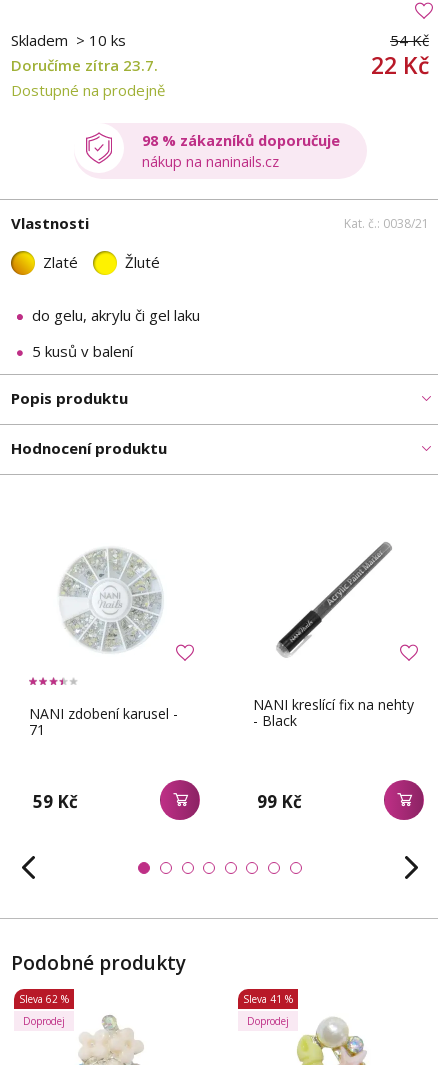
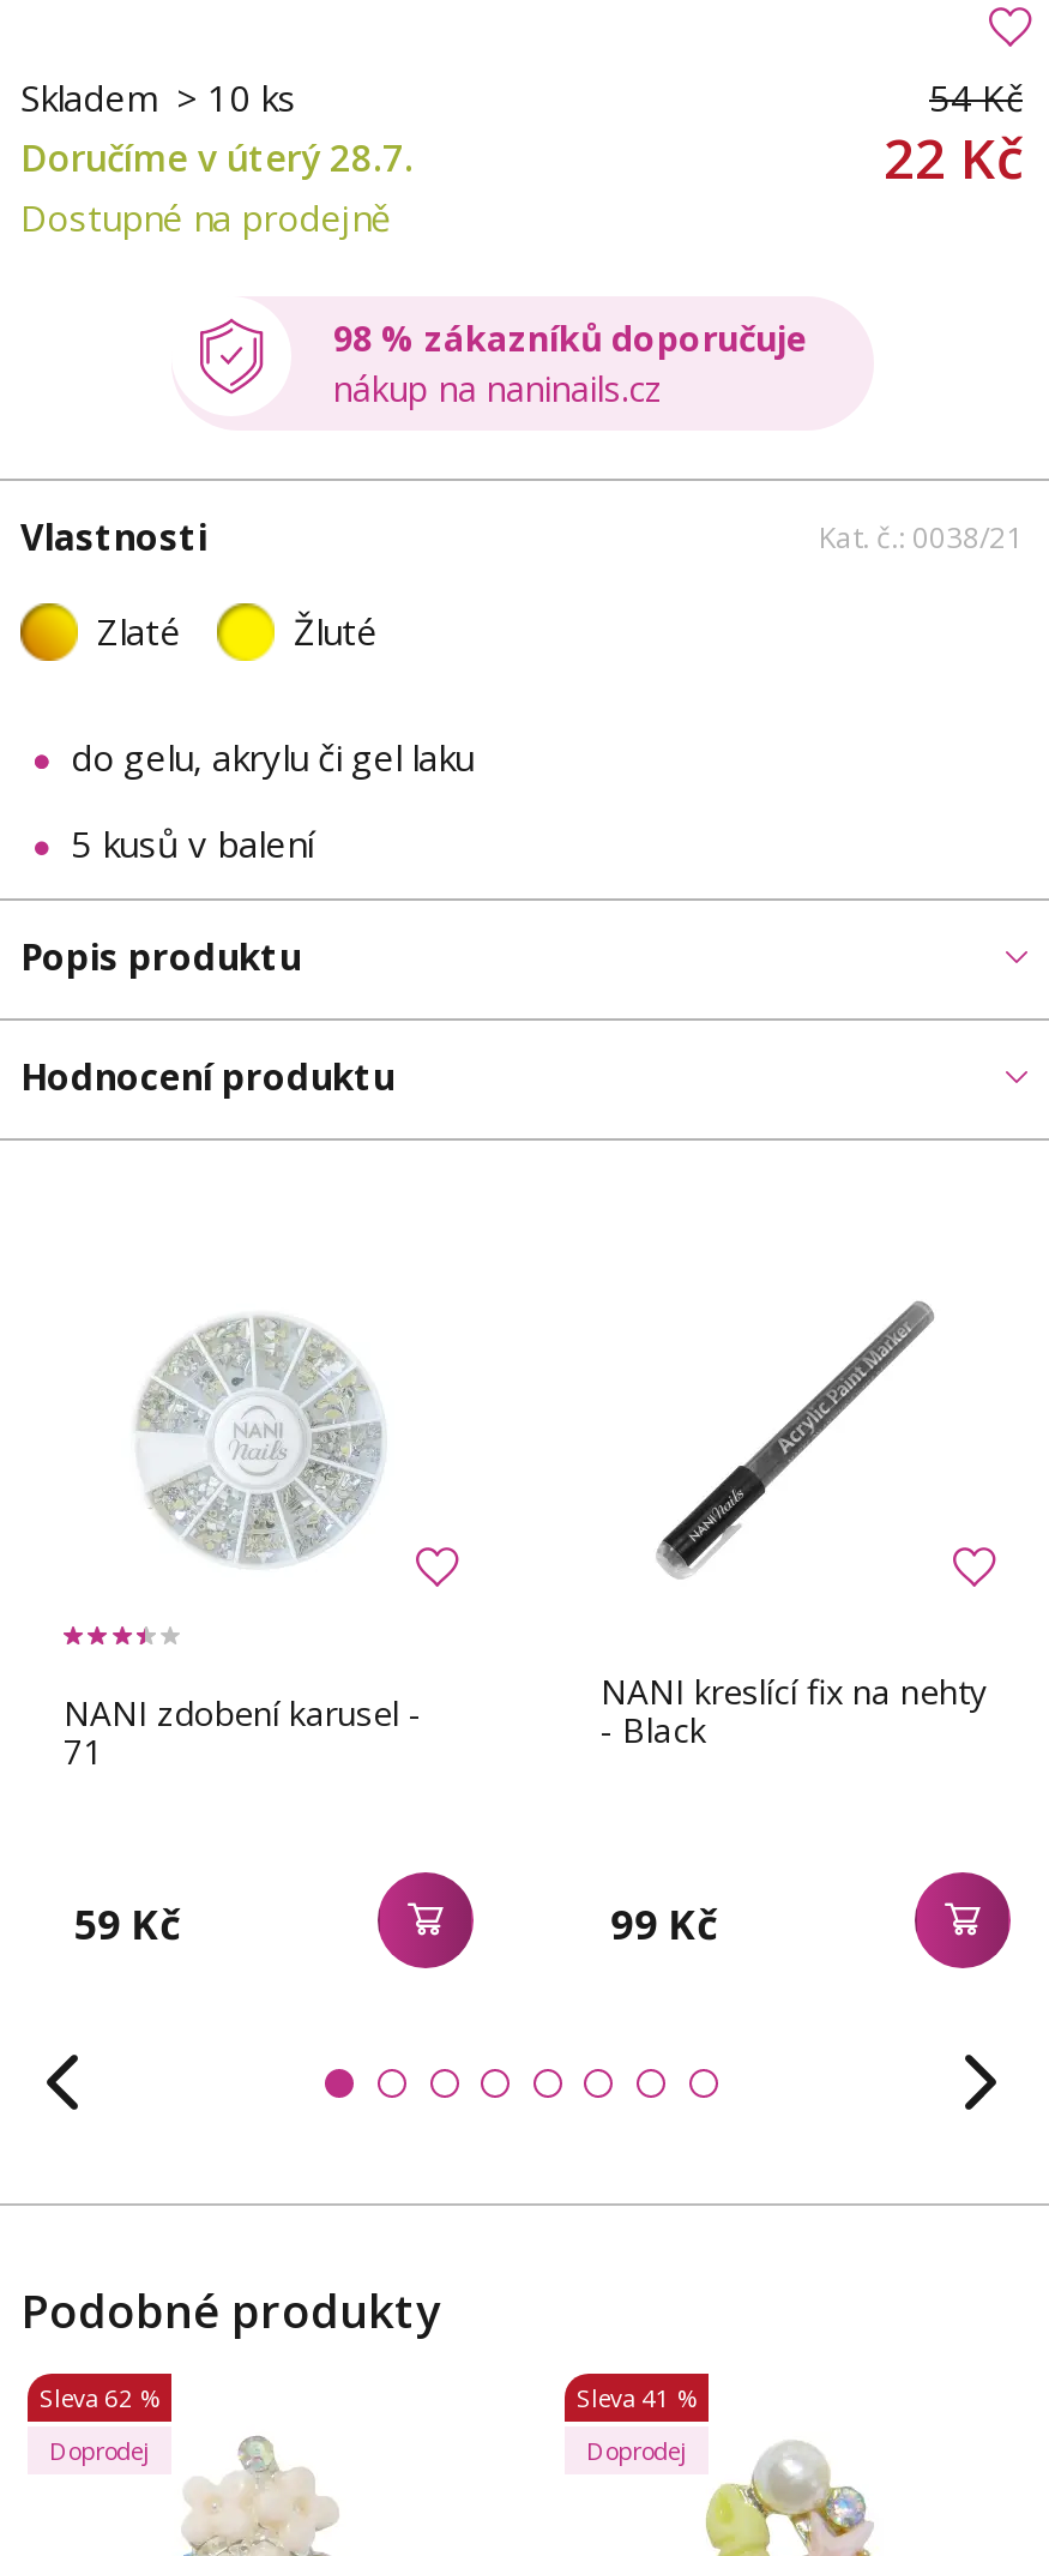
- Doručíme zítra 23.7.
+ Doručíme v úterý 28.7.
